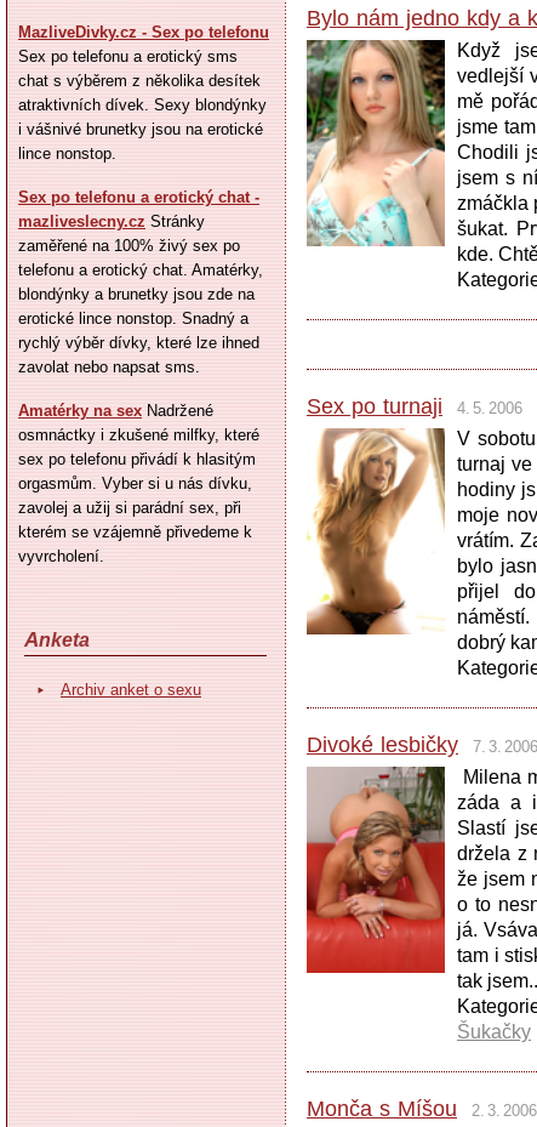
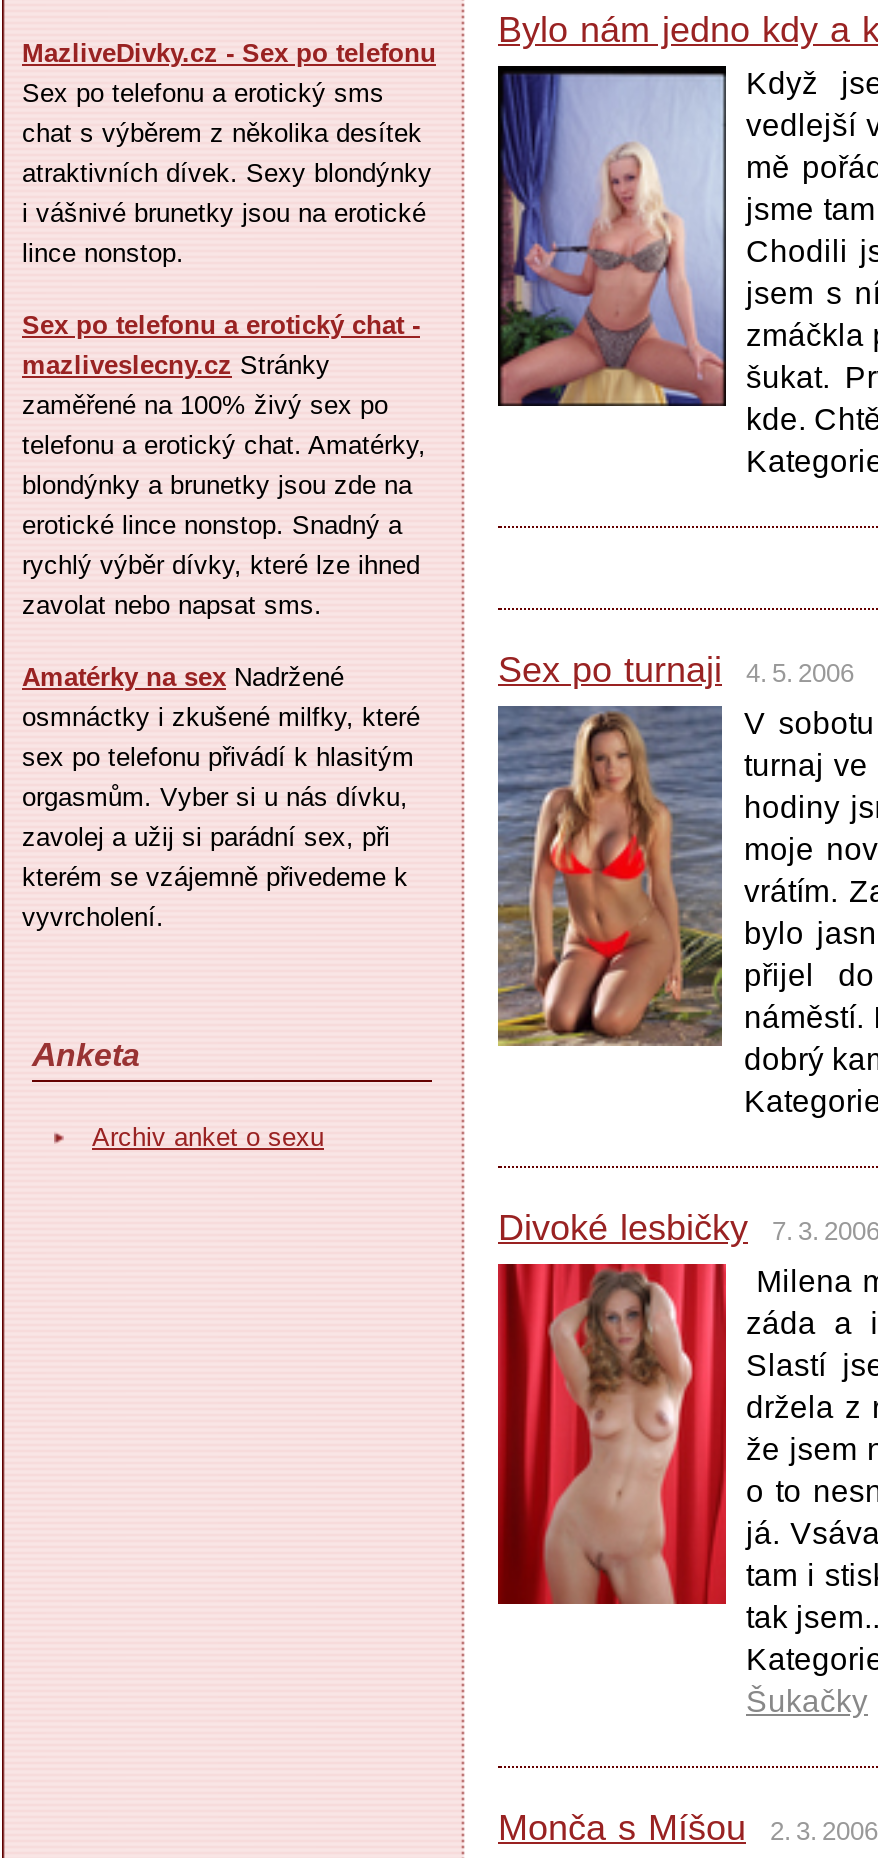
- [image]
+ [image]

- [image]
+ [image]

- [image]
+ [image]
